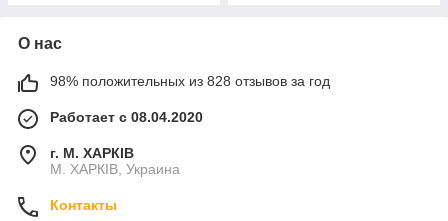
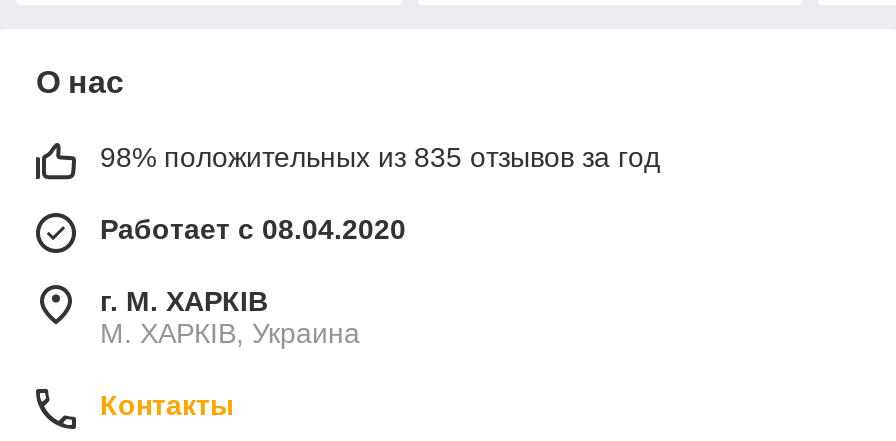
- 98% положительных из 828 отзывов за год
+ 98% положительных из 835 отзывов за год
